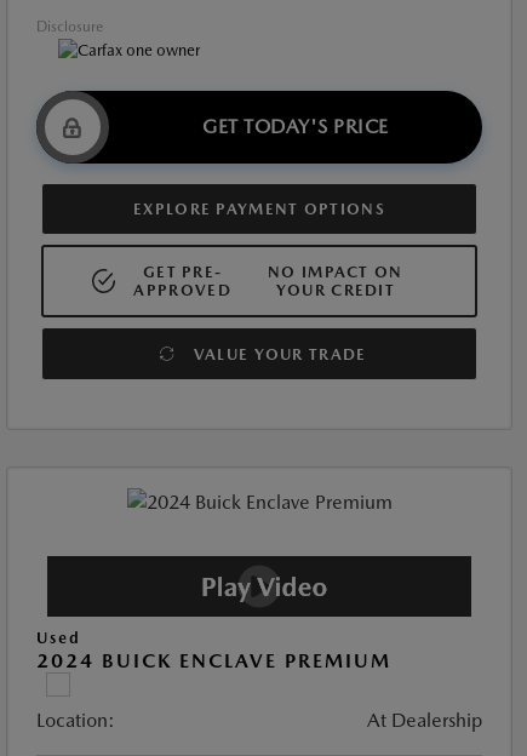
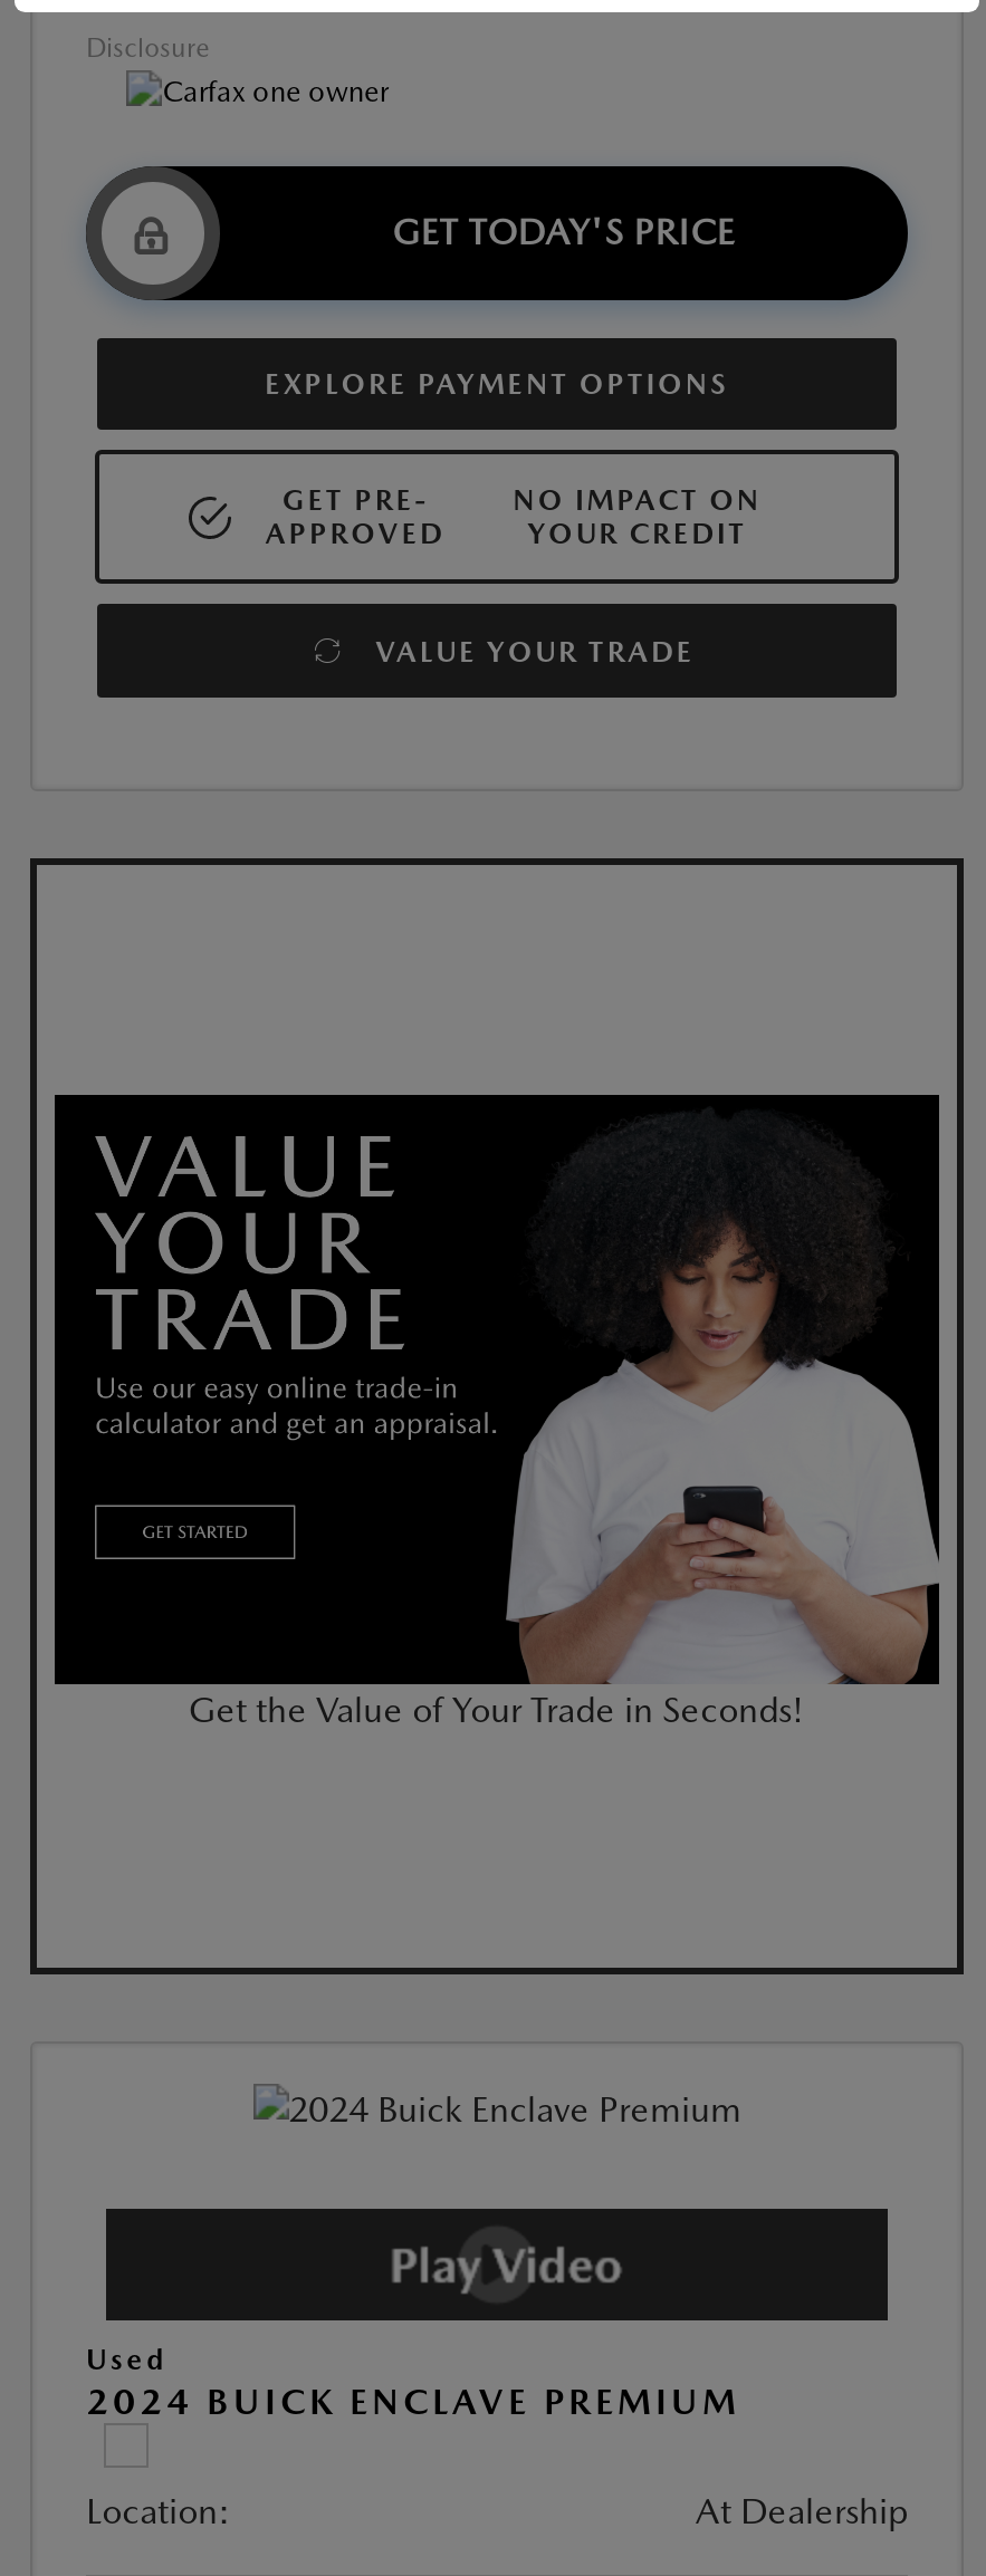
+ [image]
+ Get the Value of Your Trade in Seconds!
